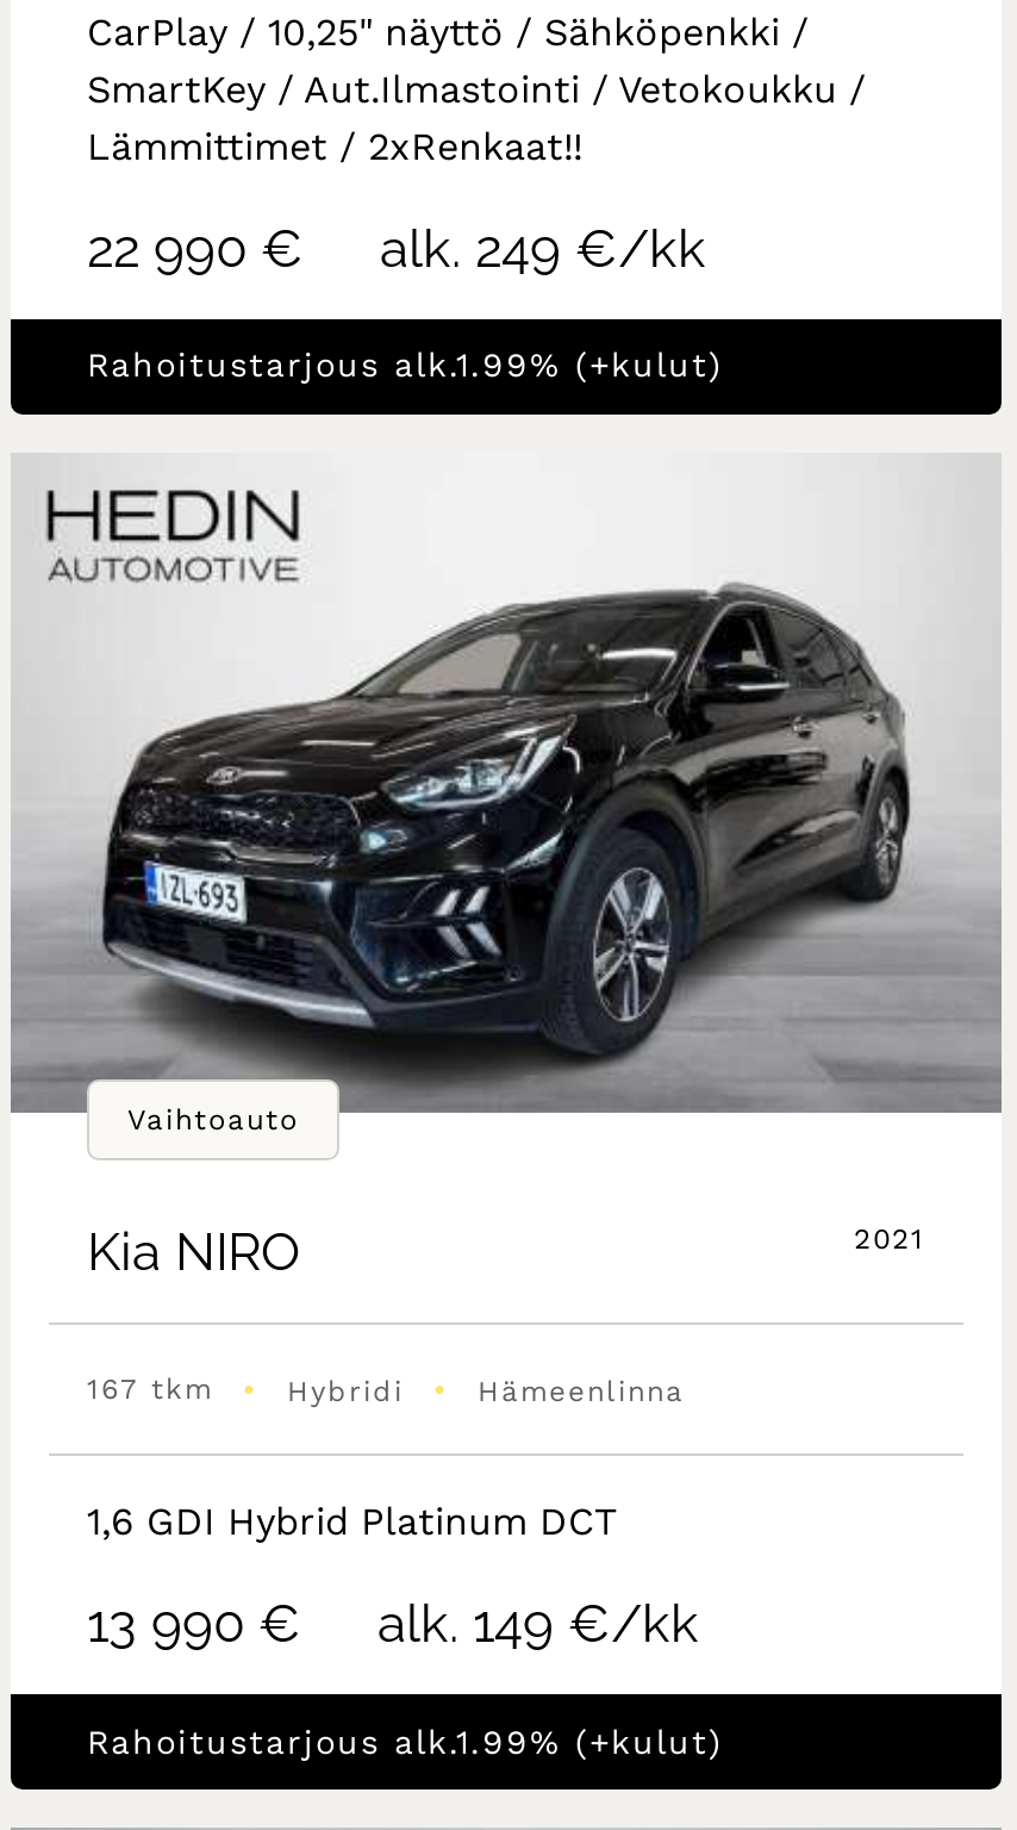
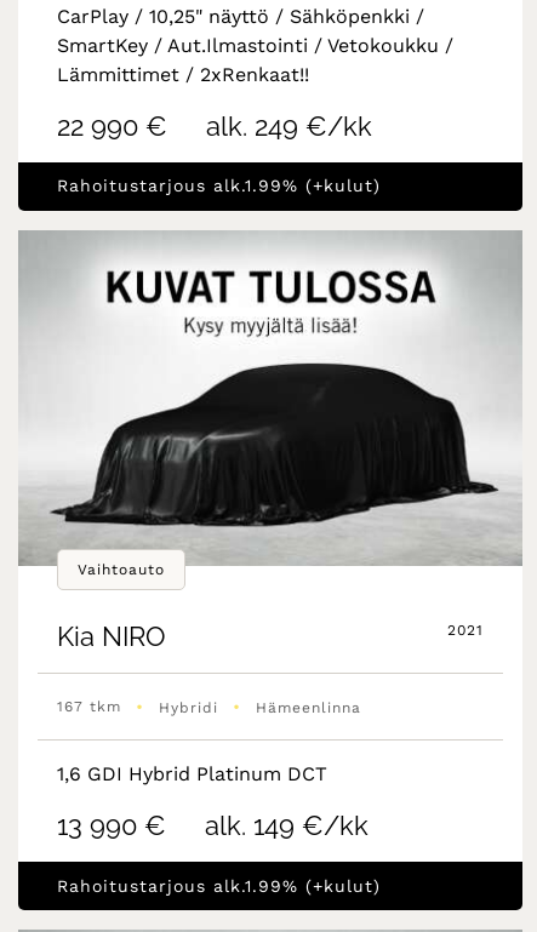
- [image]
+ [image]
